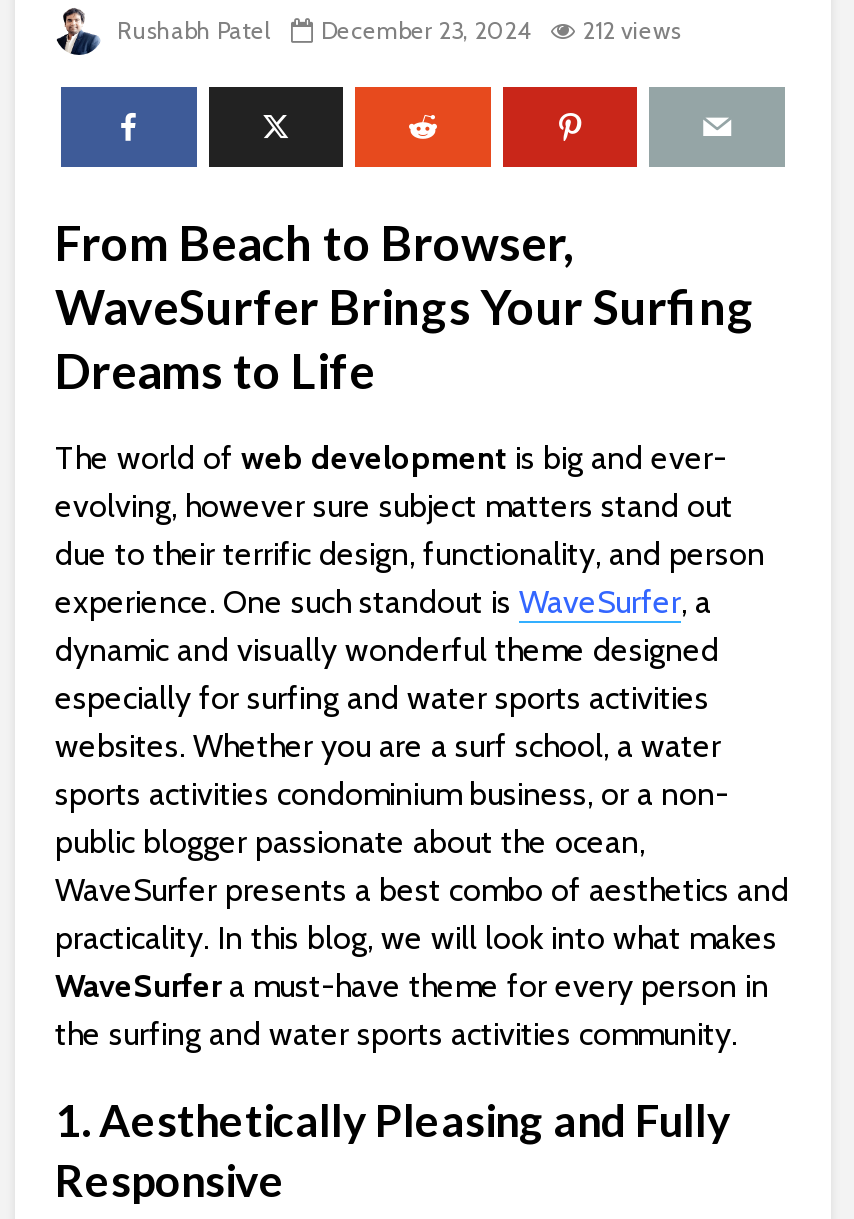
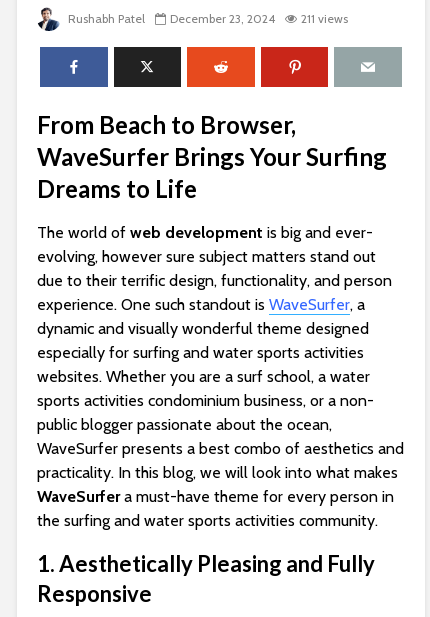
- Rushabh Patel December 23, 2024 212 views
+ Rushabh Patel December 23, 2024 211 views
